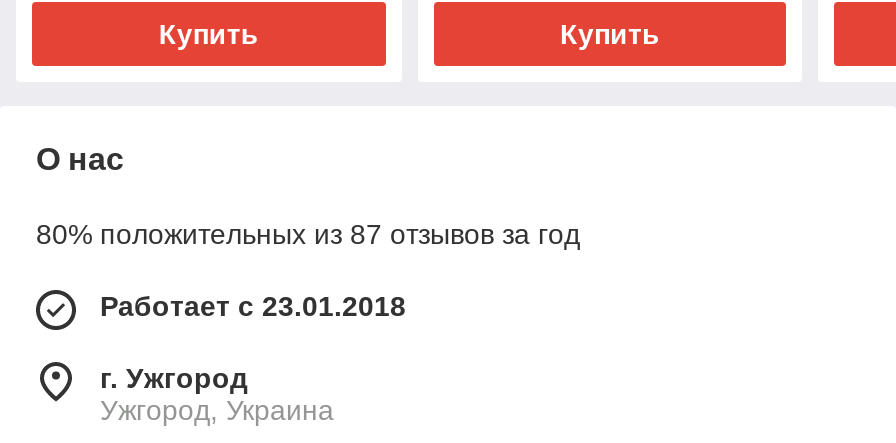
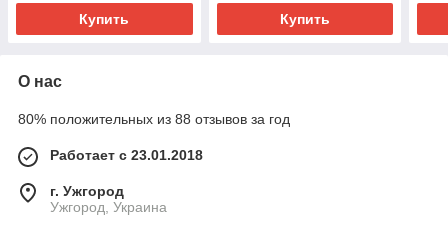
- 80% положительных из 87 отзывов за год
+ 80% положительных из 88 отзывов за год
